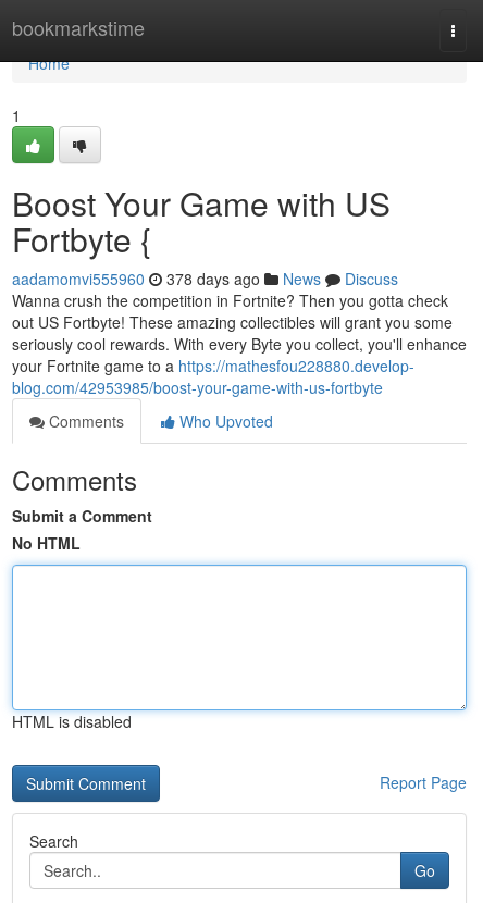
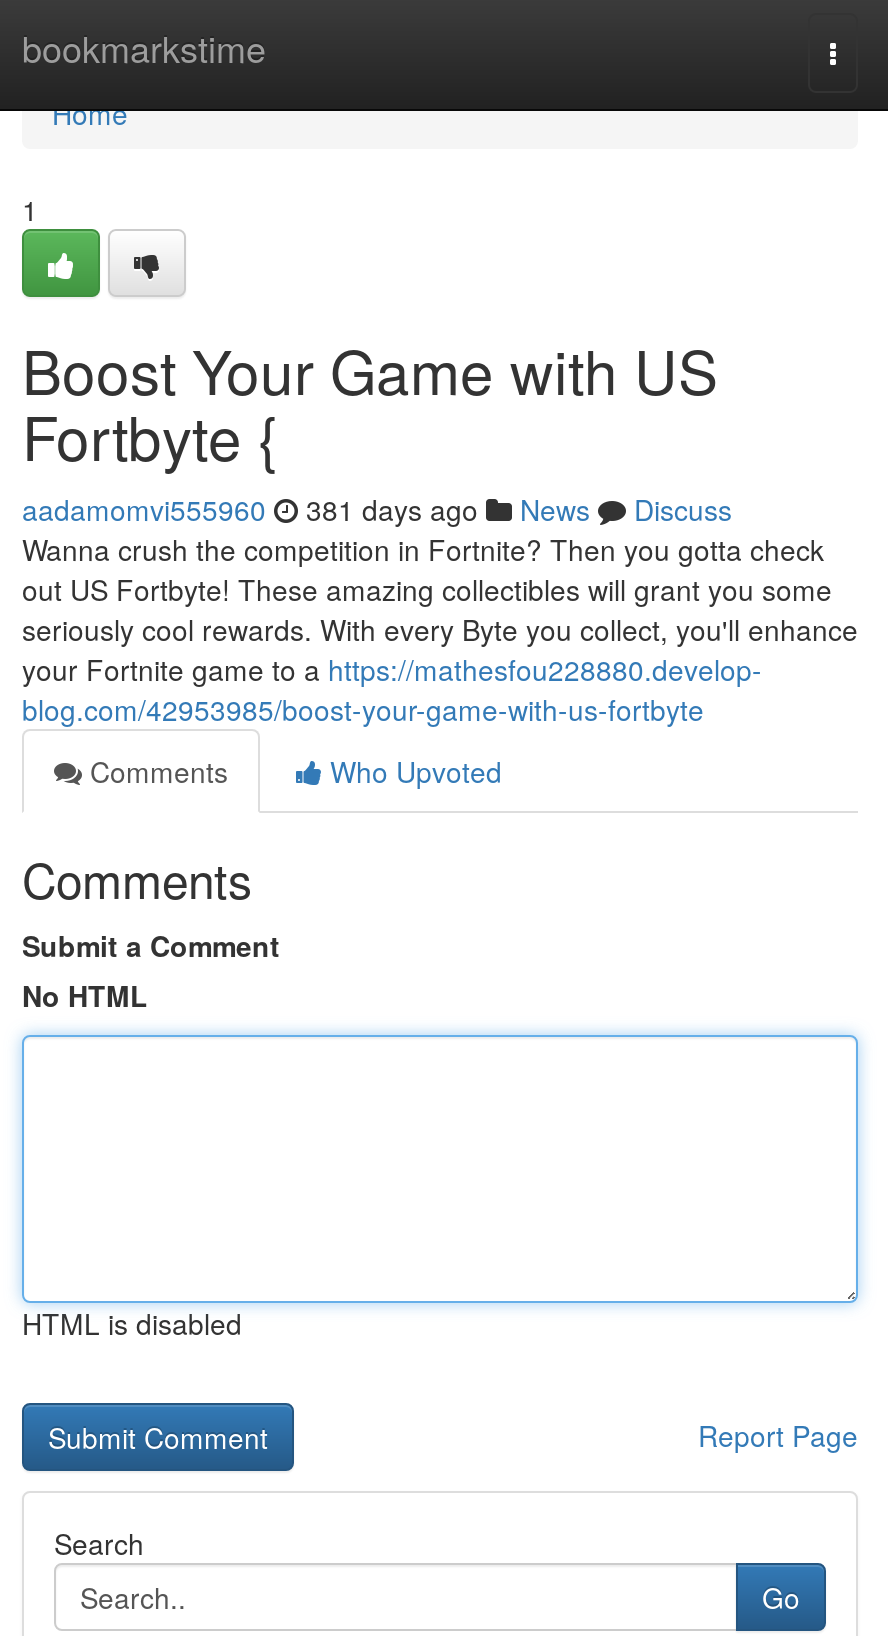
- aadamomvi555960 378 days ago News Discuss
+ aadamomvi555960 381 days ago News Discuss
